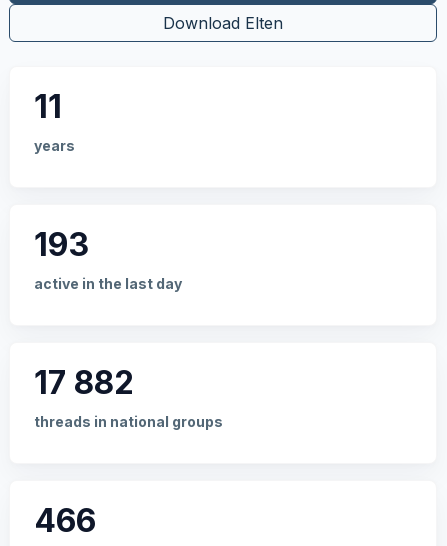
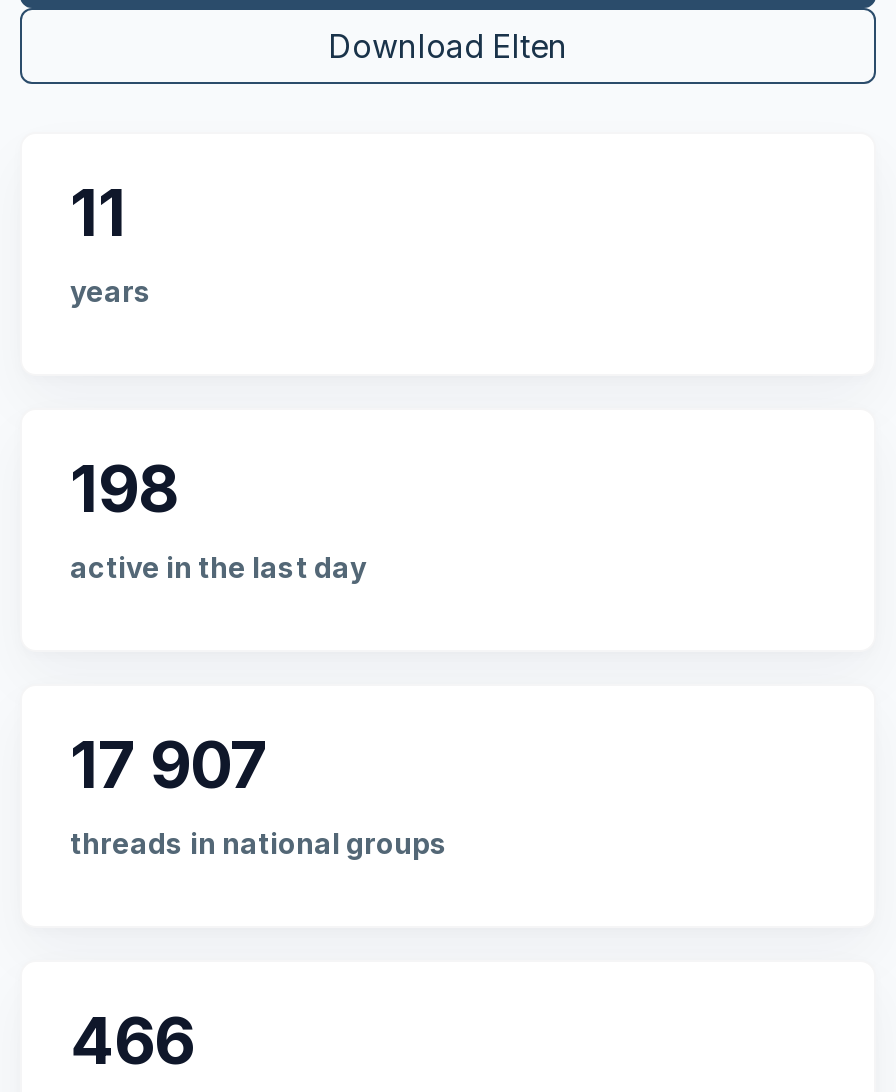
- 193
+ 198

- 17 882
+ 17 907
